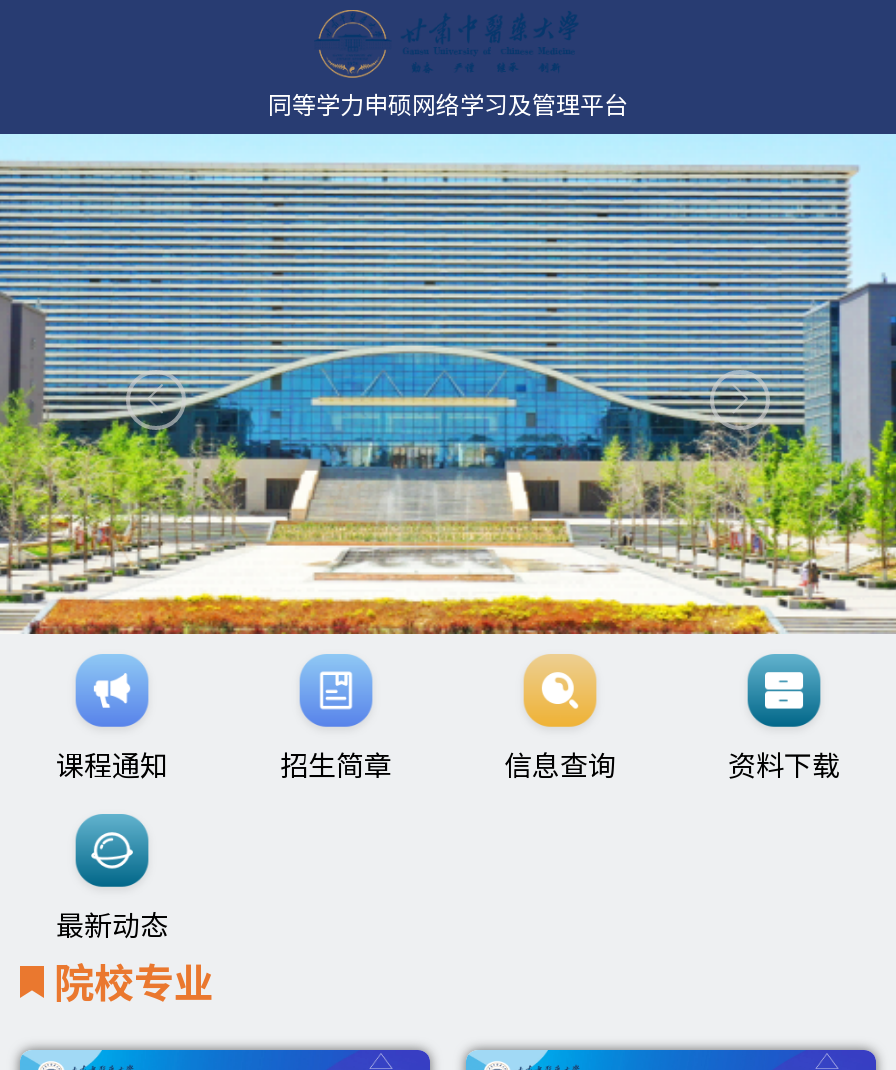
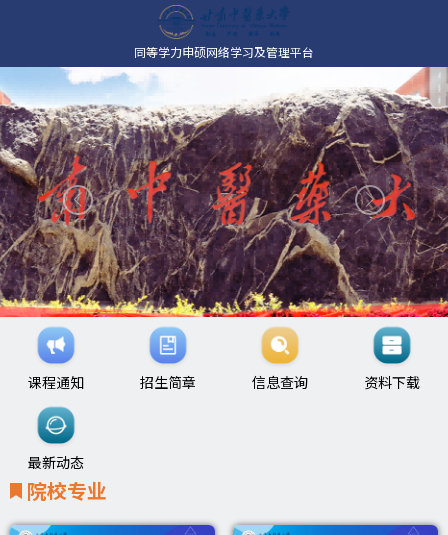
- [image]
+ [image]
